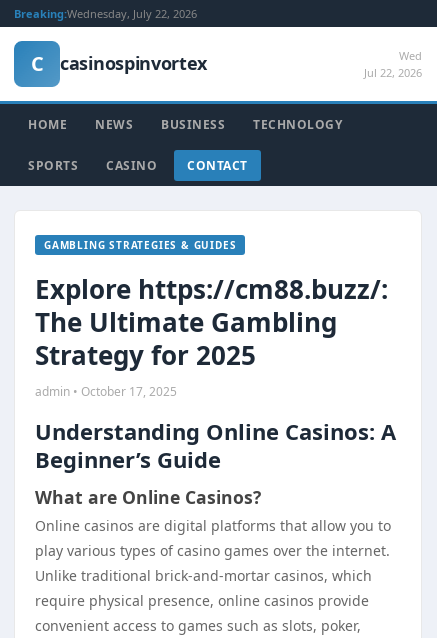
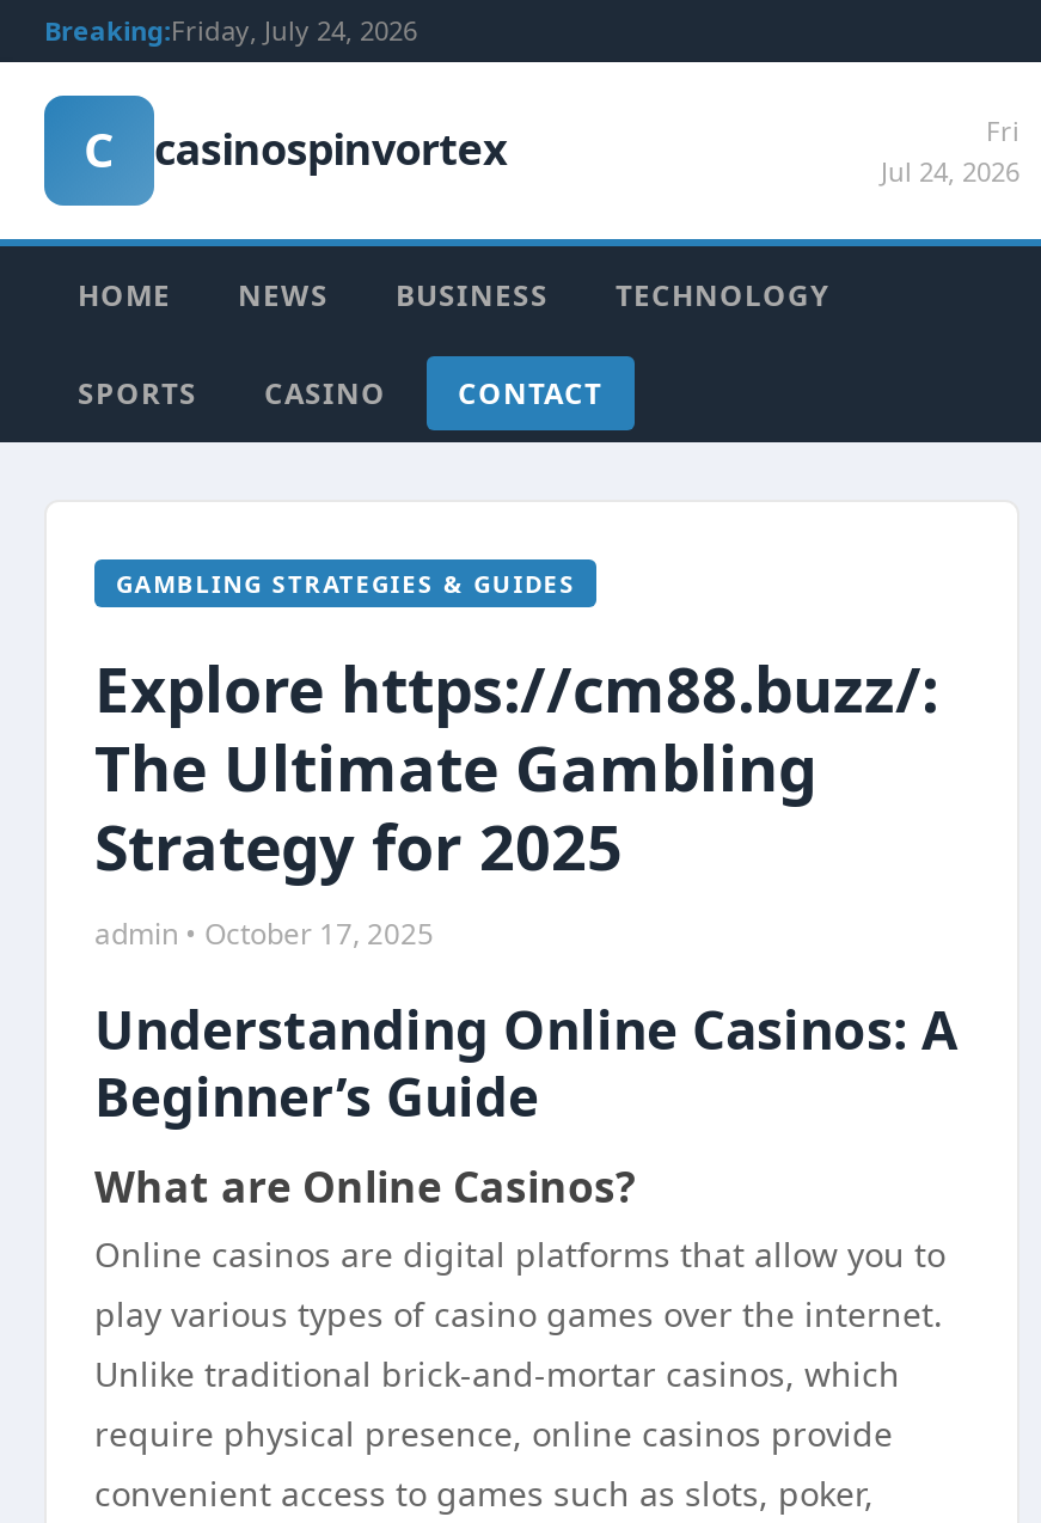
- Breaking:Wednesday, July 22, 2026
+ Breaking:Friday, July 24, 2026

- Wed
- Jul 22, 2026
+ Fri
+ Jul 24, 2026
